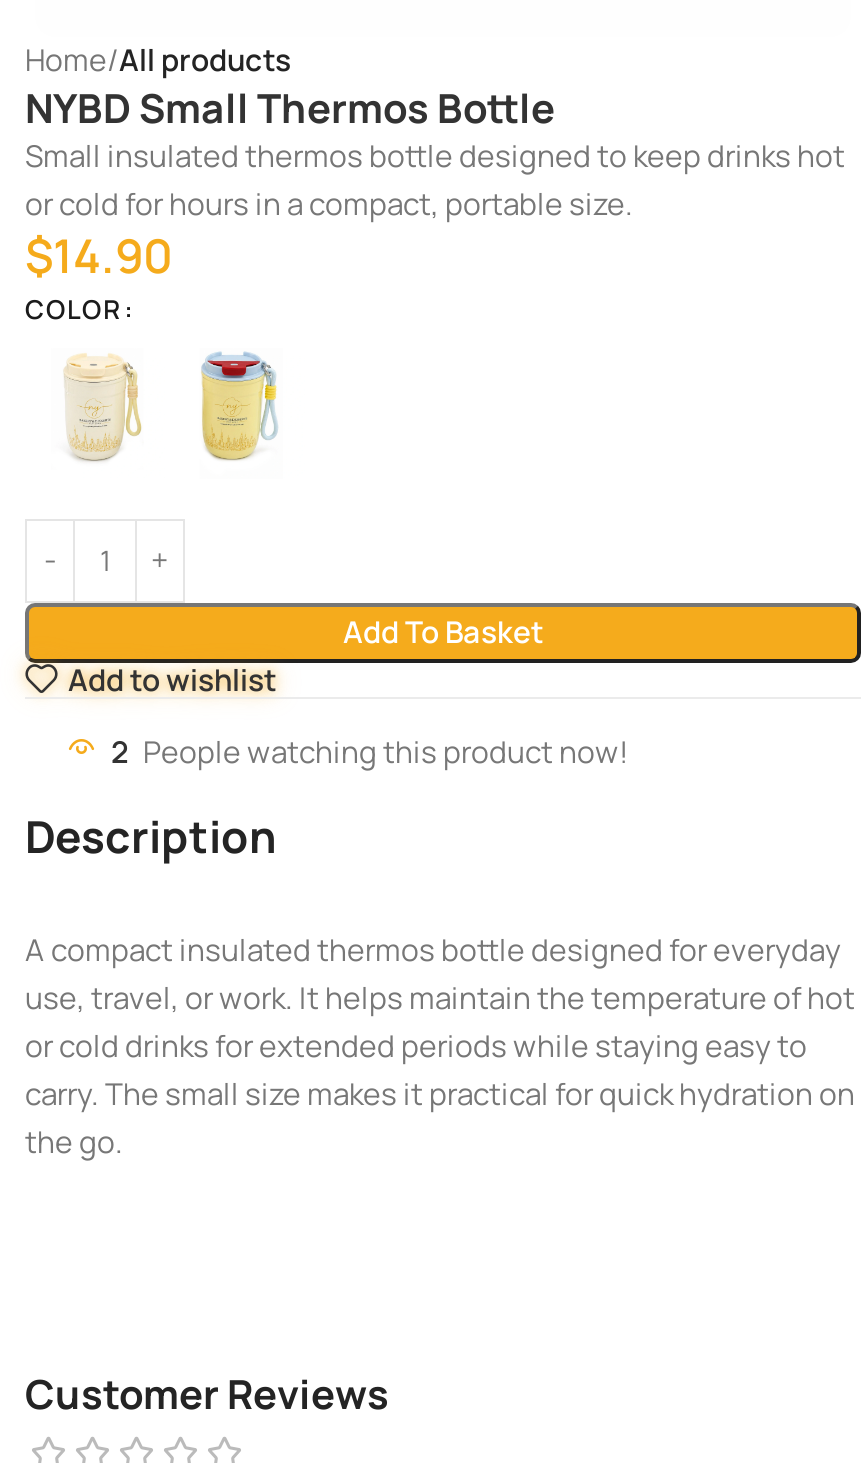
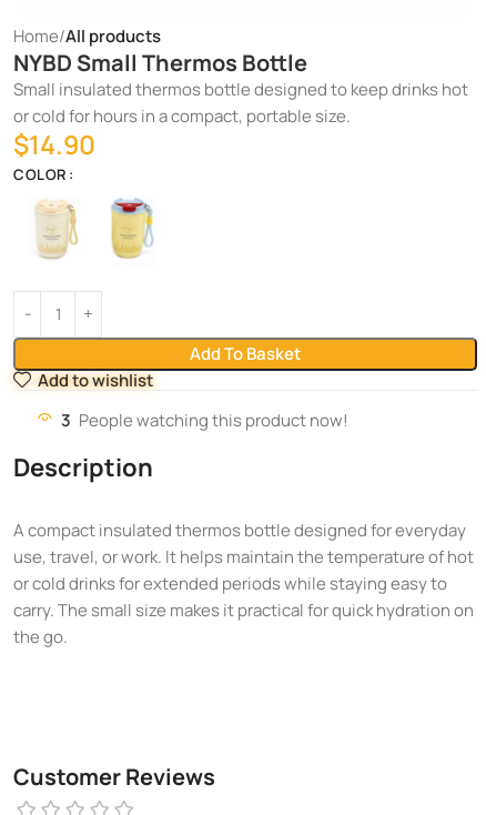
- 2 People watching this product now!
+ 3 People watching this product now!
